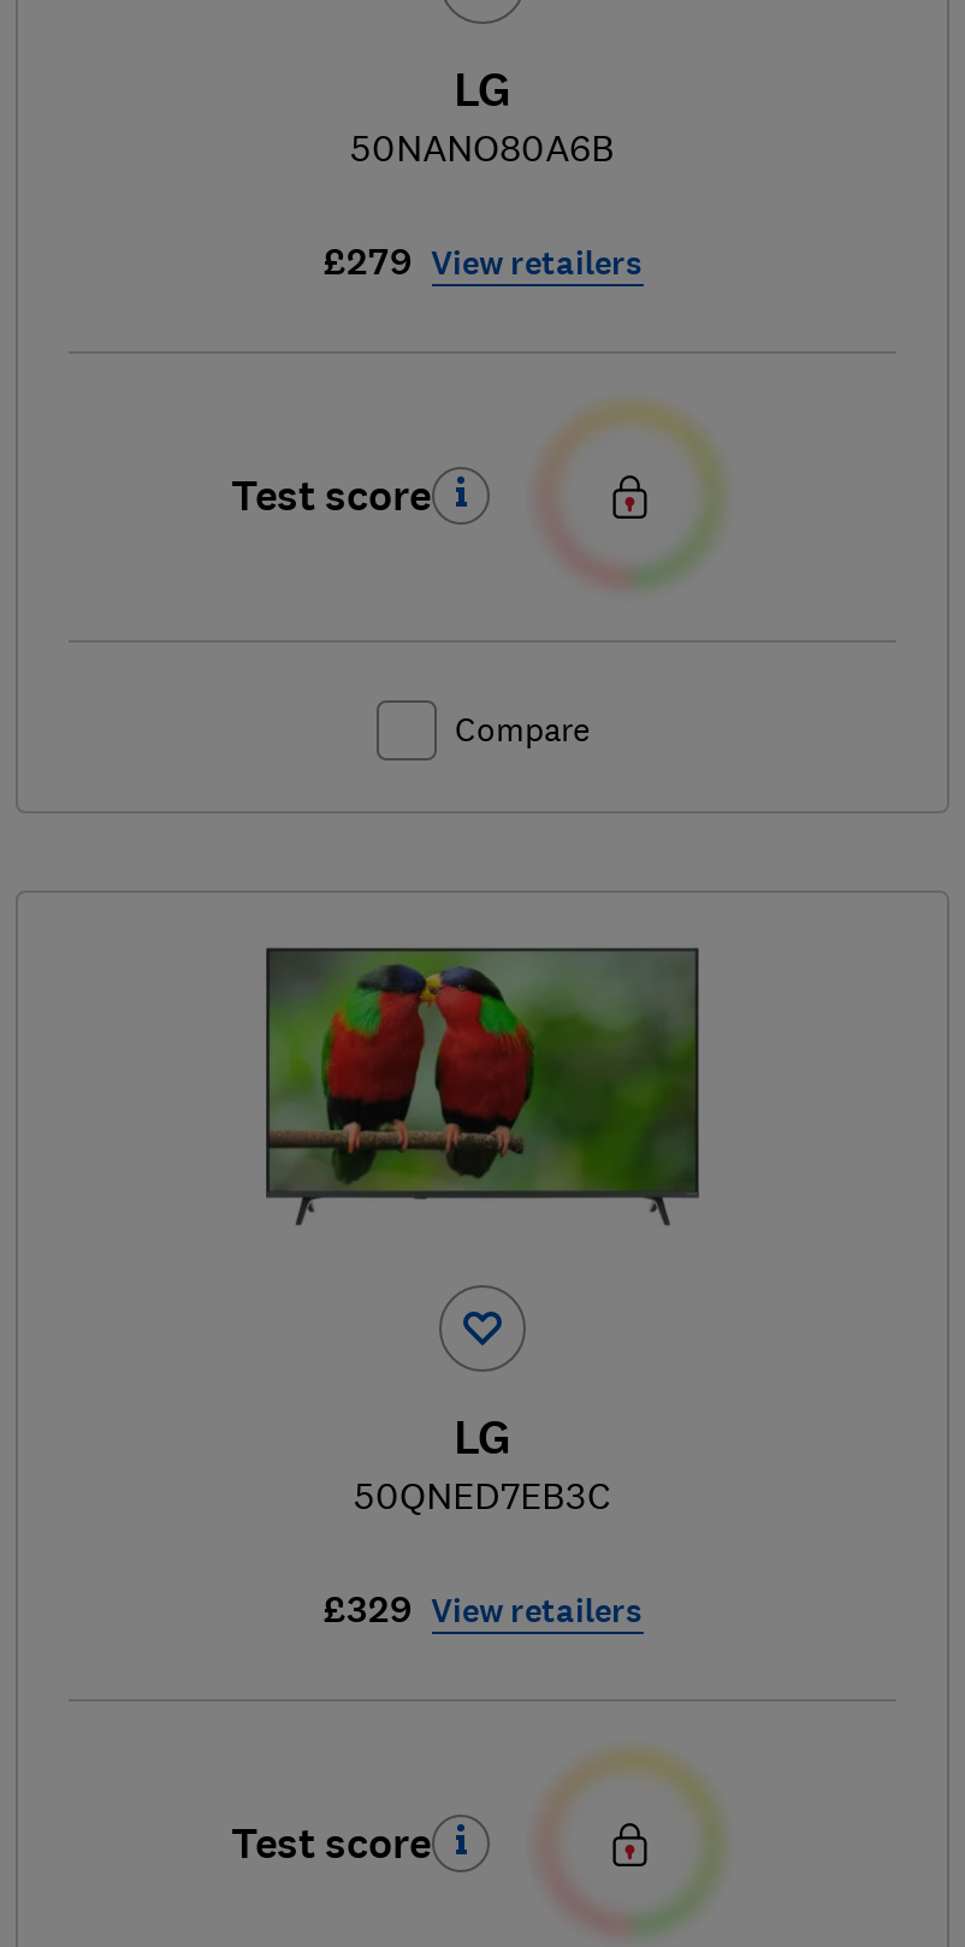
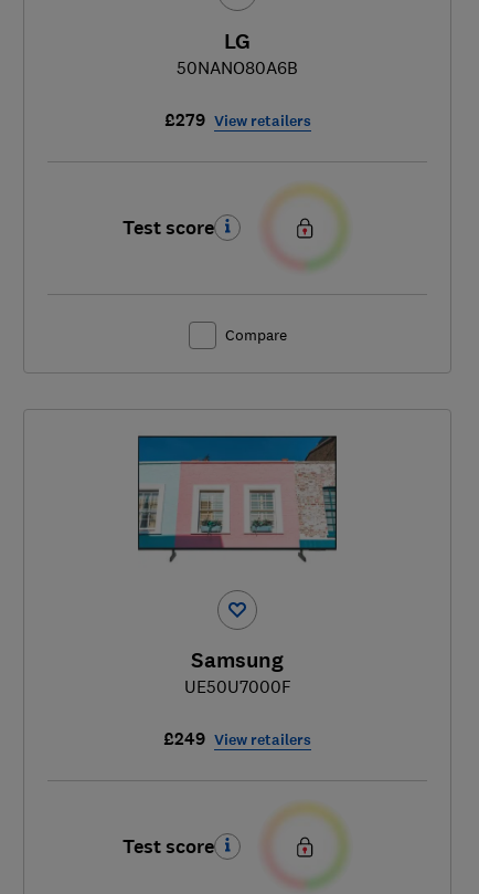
- [image]
+ [image]

- LG
- 50QNED7EB3C
+ Samsung
+ UE50U7000F

- £329 View retailers
+ £249 View retailers
